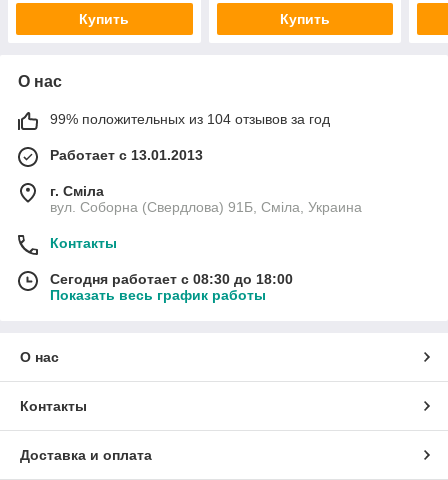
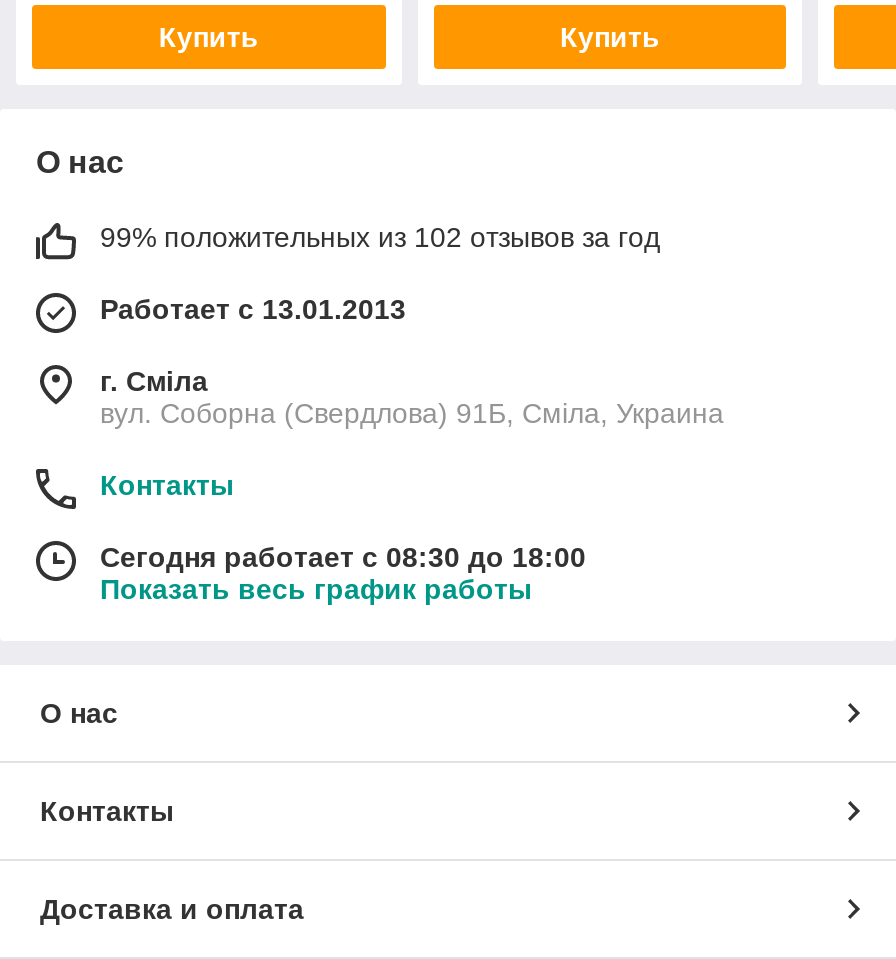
- 99% положительных из 104 отзывов за год
+ 99% положительных из 102 отзывов за год
